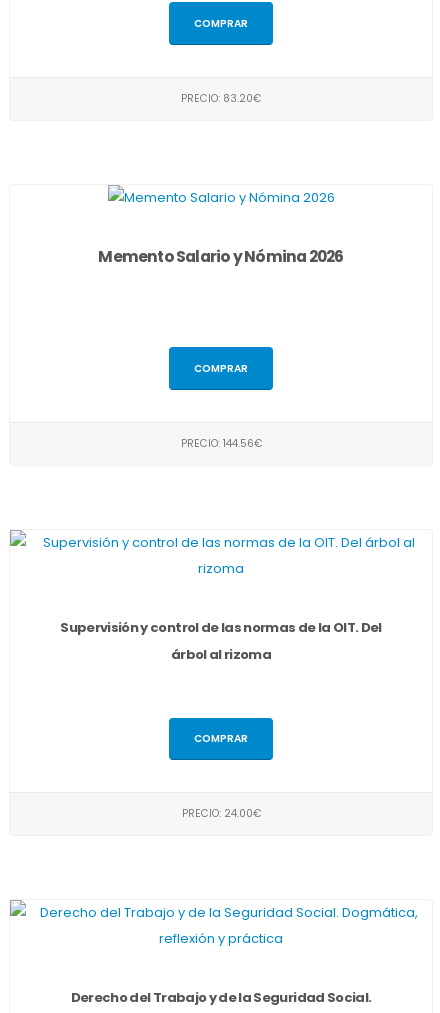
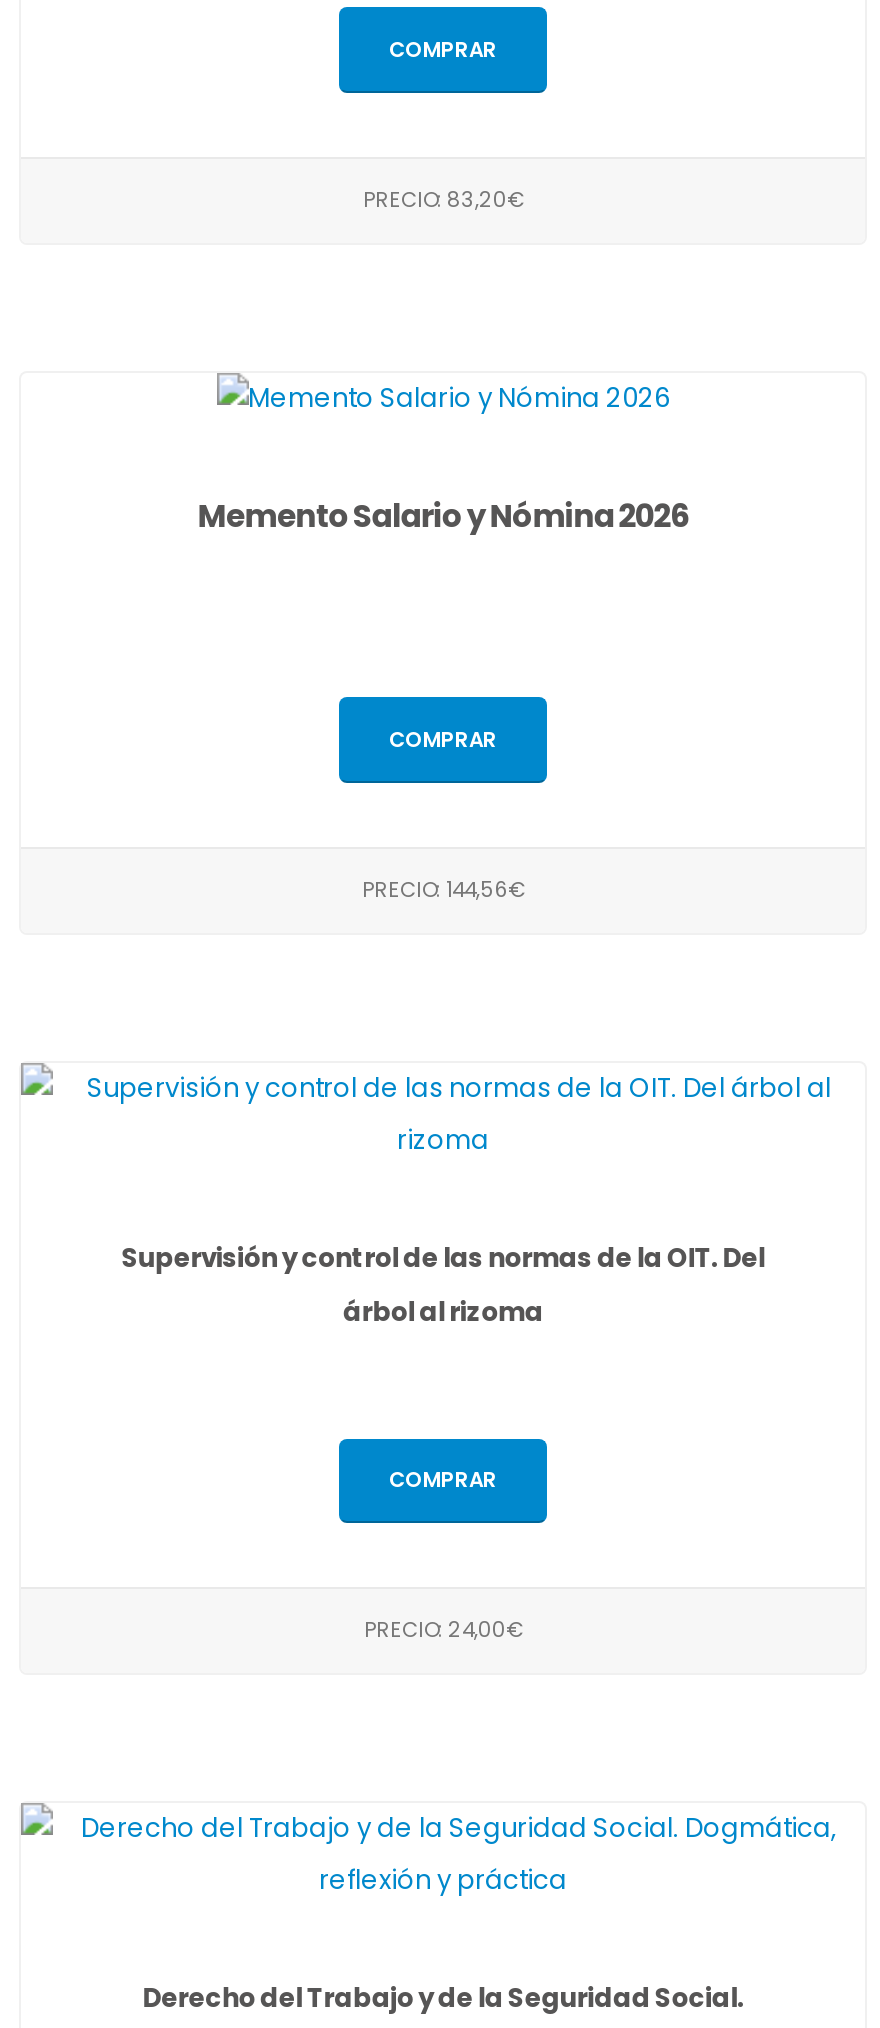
- PRECIO: 83.20€
+ PRECIO: 83,20€

- PRECIO: 144.56€
+ PRECIO: 144,56€

- PRECIO: 24.00€
+ PRECIO: 24,00€
